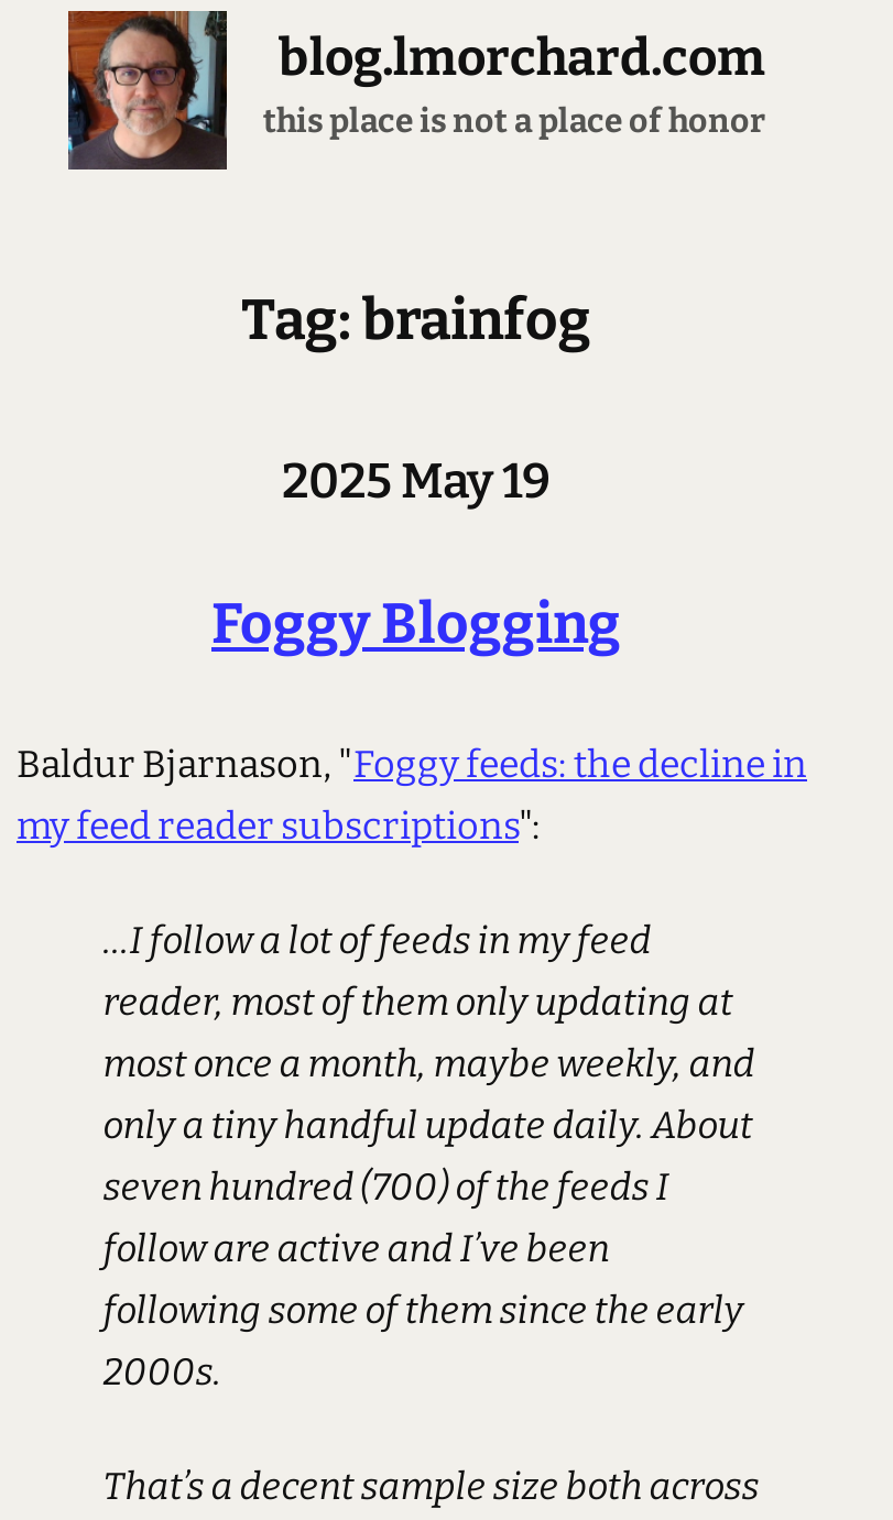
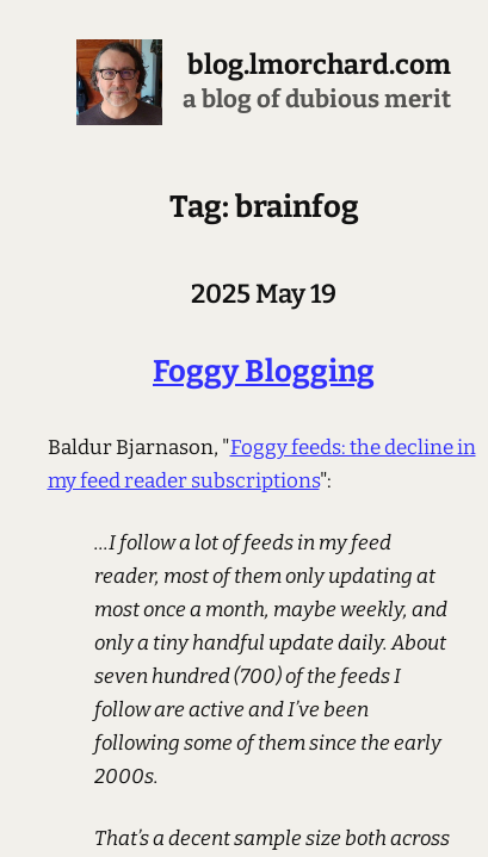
- this place is not a place of honor
+ a blog of dubious merit
